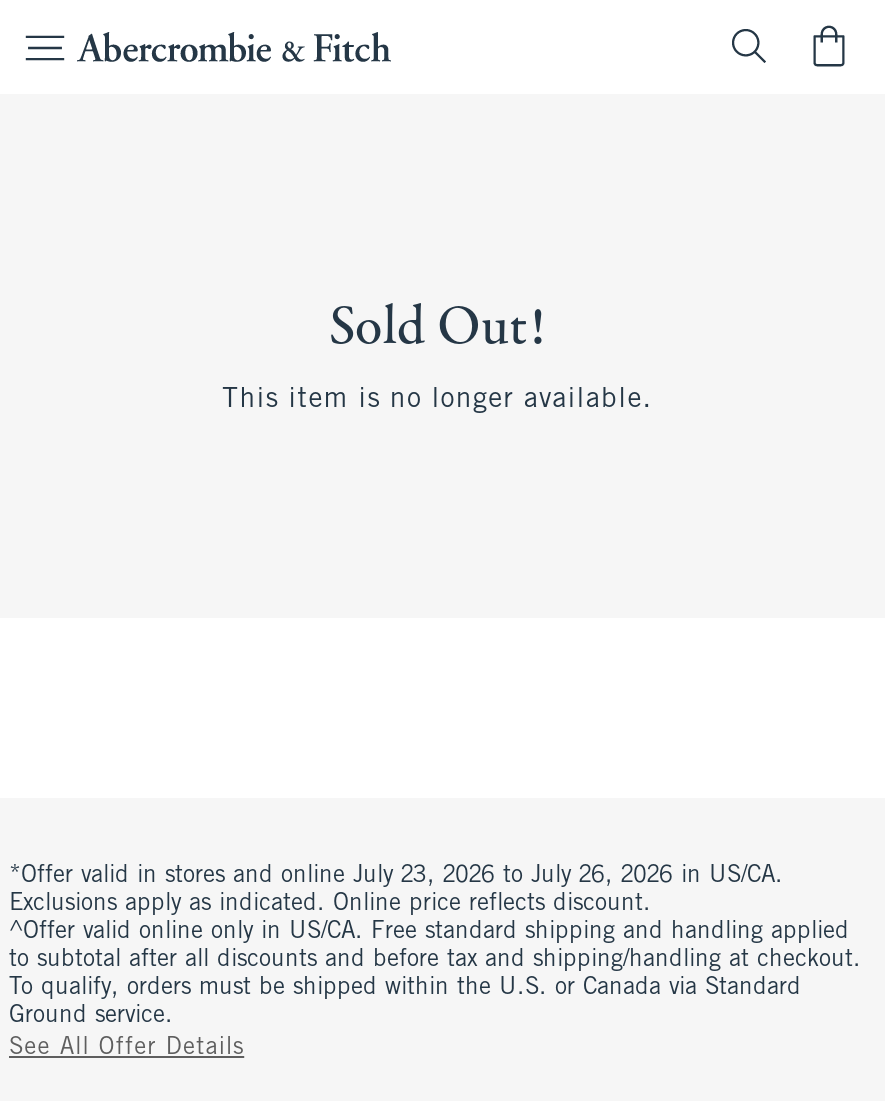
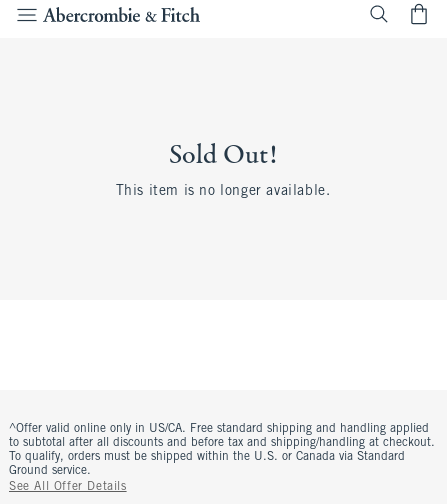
- *Offer valid in stores and online July 23, 2026 to July 26, 2026 in US/CA.
- Exclusions apply as indicated. Online price reflects discount.
